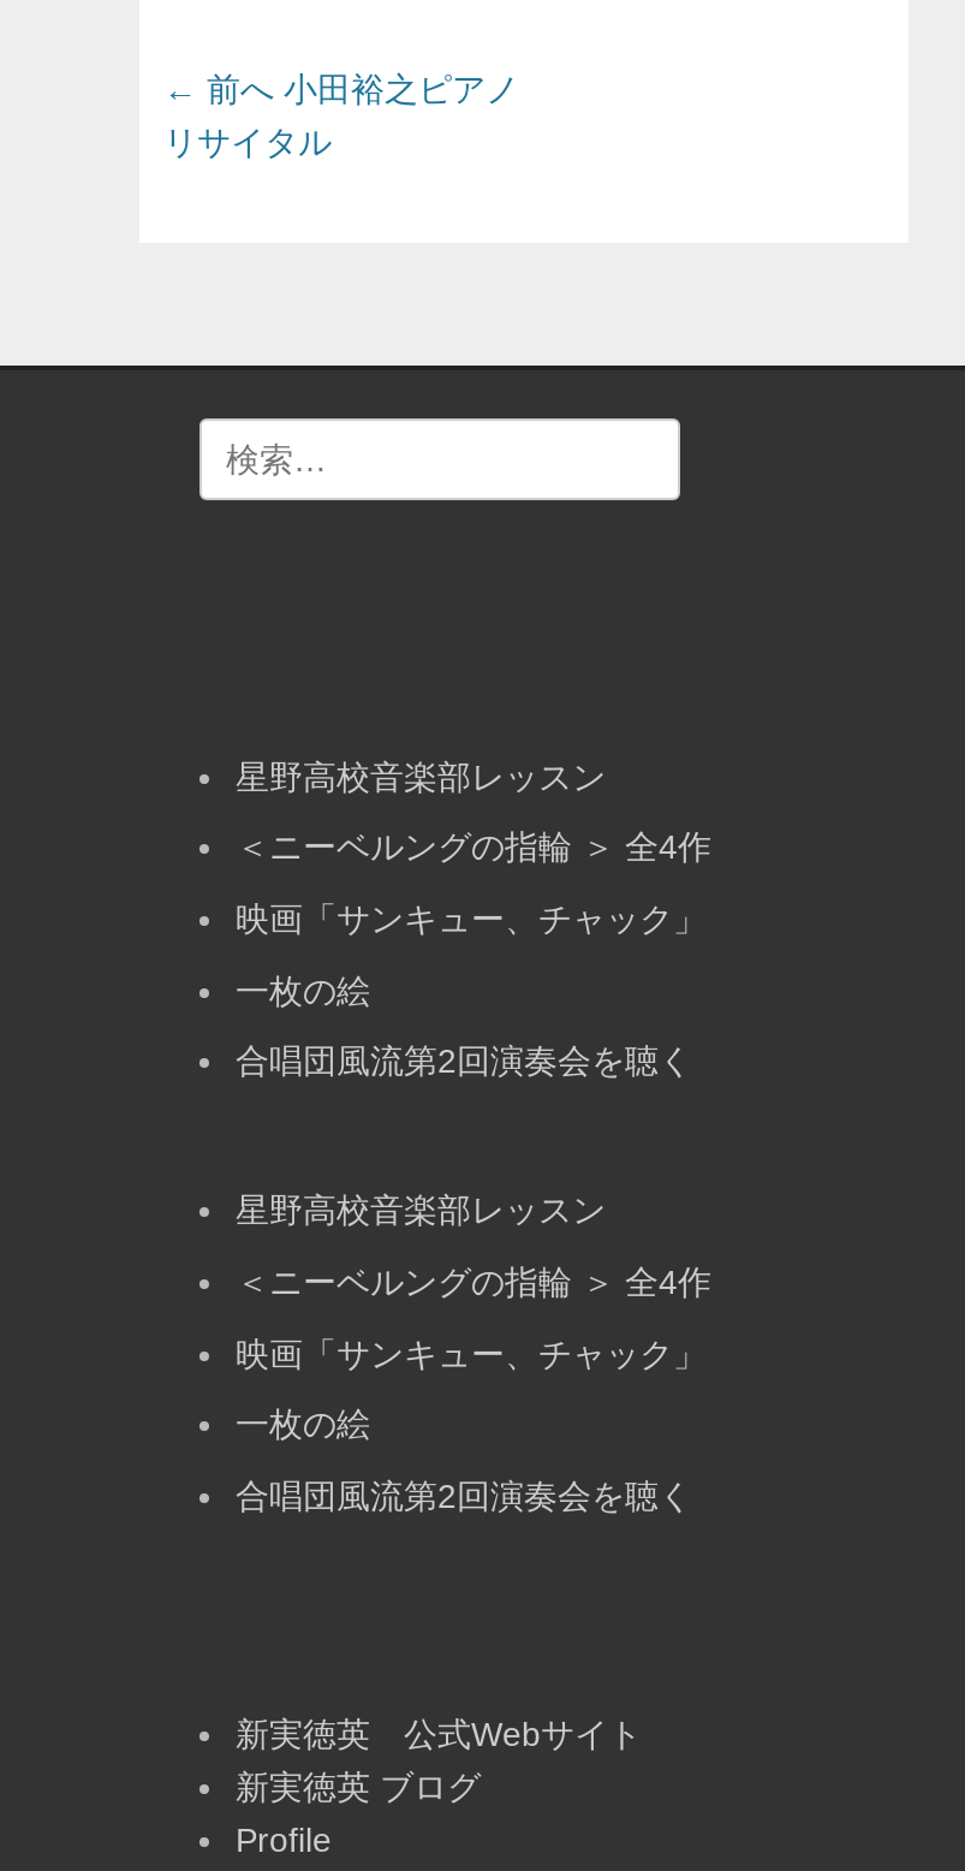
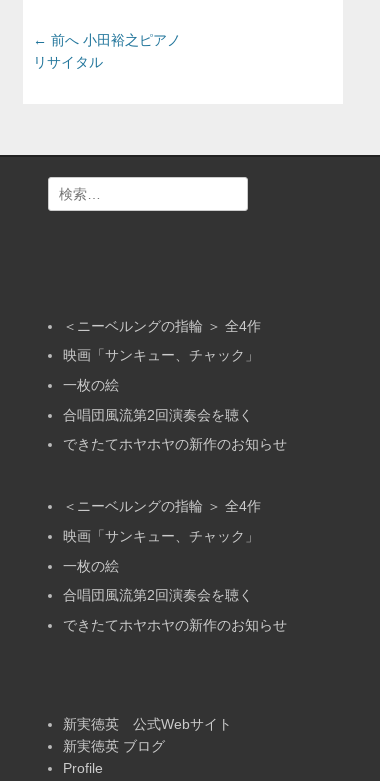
- 星野高校音楽部レッスン

moved up: ＜ニーベルングの指輪 ＞ 全4作 | 映画「サンキュー、チャック」 | 合唱団風流第2回演奏会を聴く

- 星野高校音楽部レッスン
+ できたてホヤホヤの新作のお知らせ

moved up: ＜ニーベルングの指輪 ＞ 全4作 | 映画「サンキュー、チャック」 | 合唱団風流第2回演奏会を聴く

+ できたてホヤホヤの新作のお知らせ
